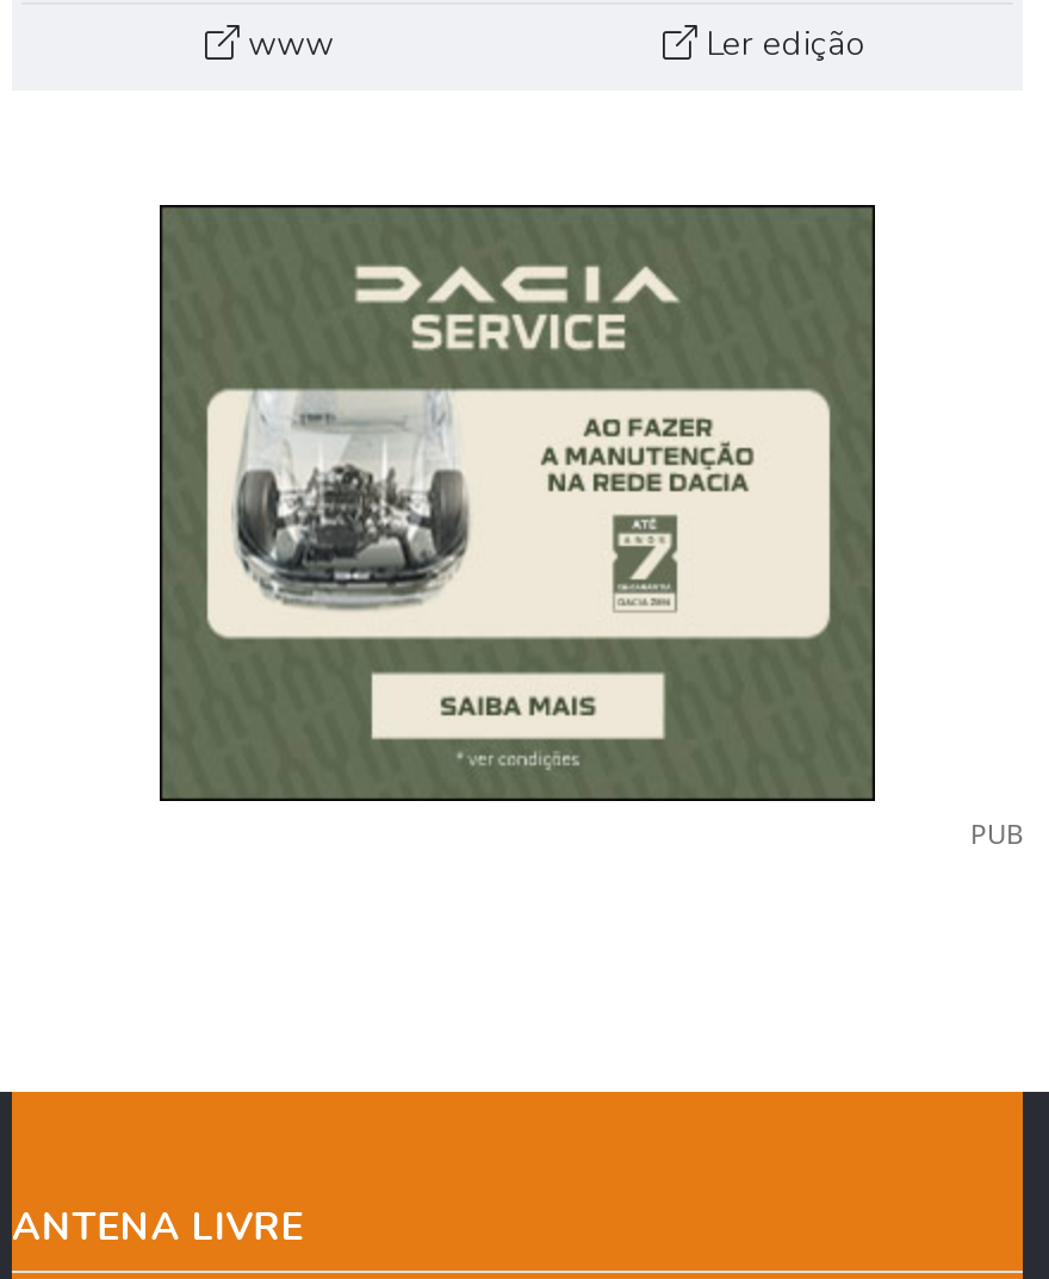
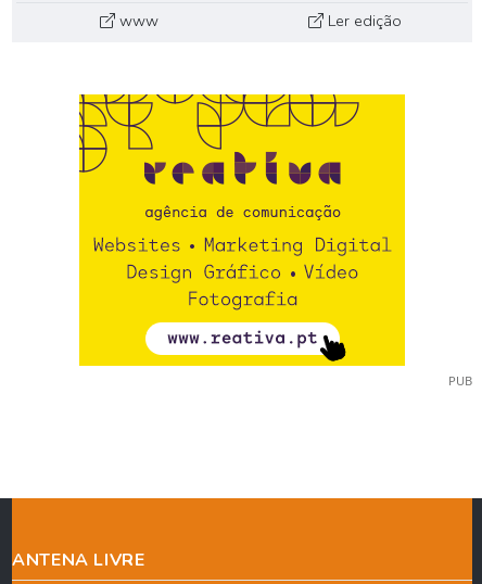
- [image]
+ [image]
